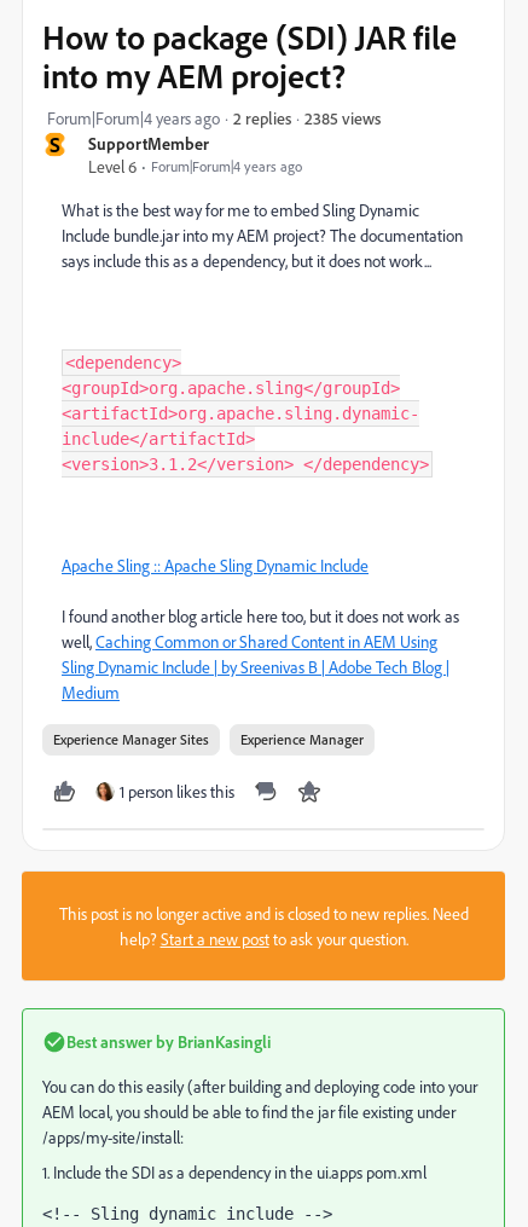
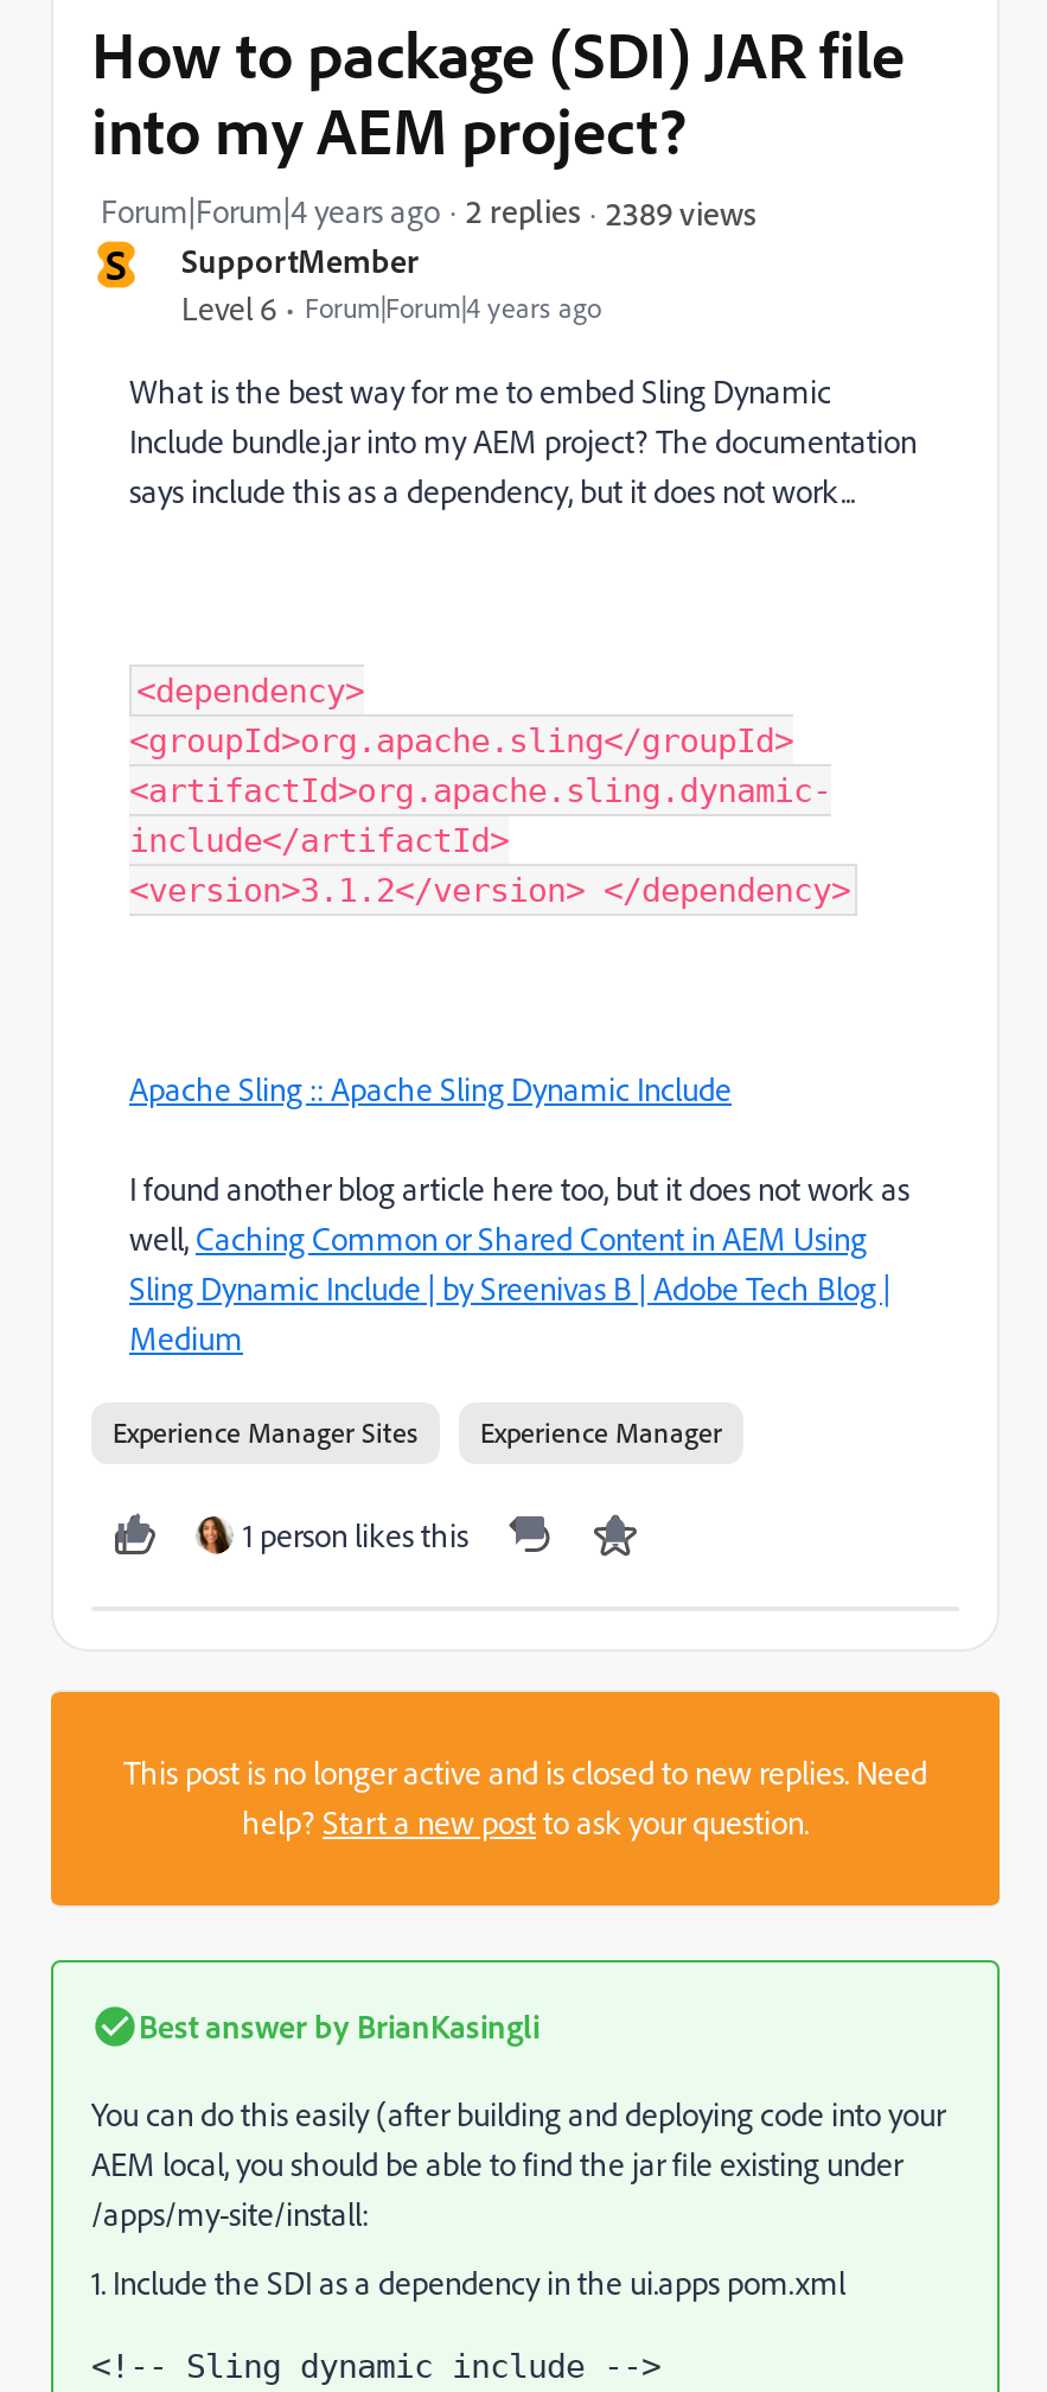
- 2385 views
+ 2389 views
